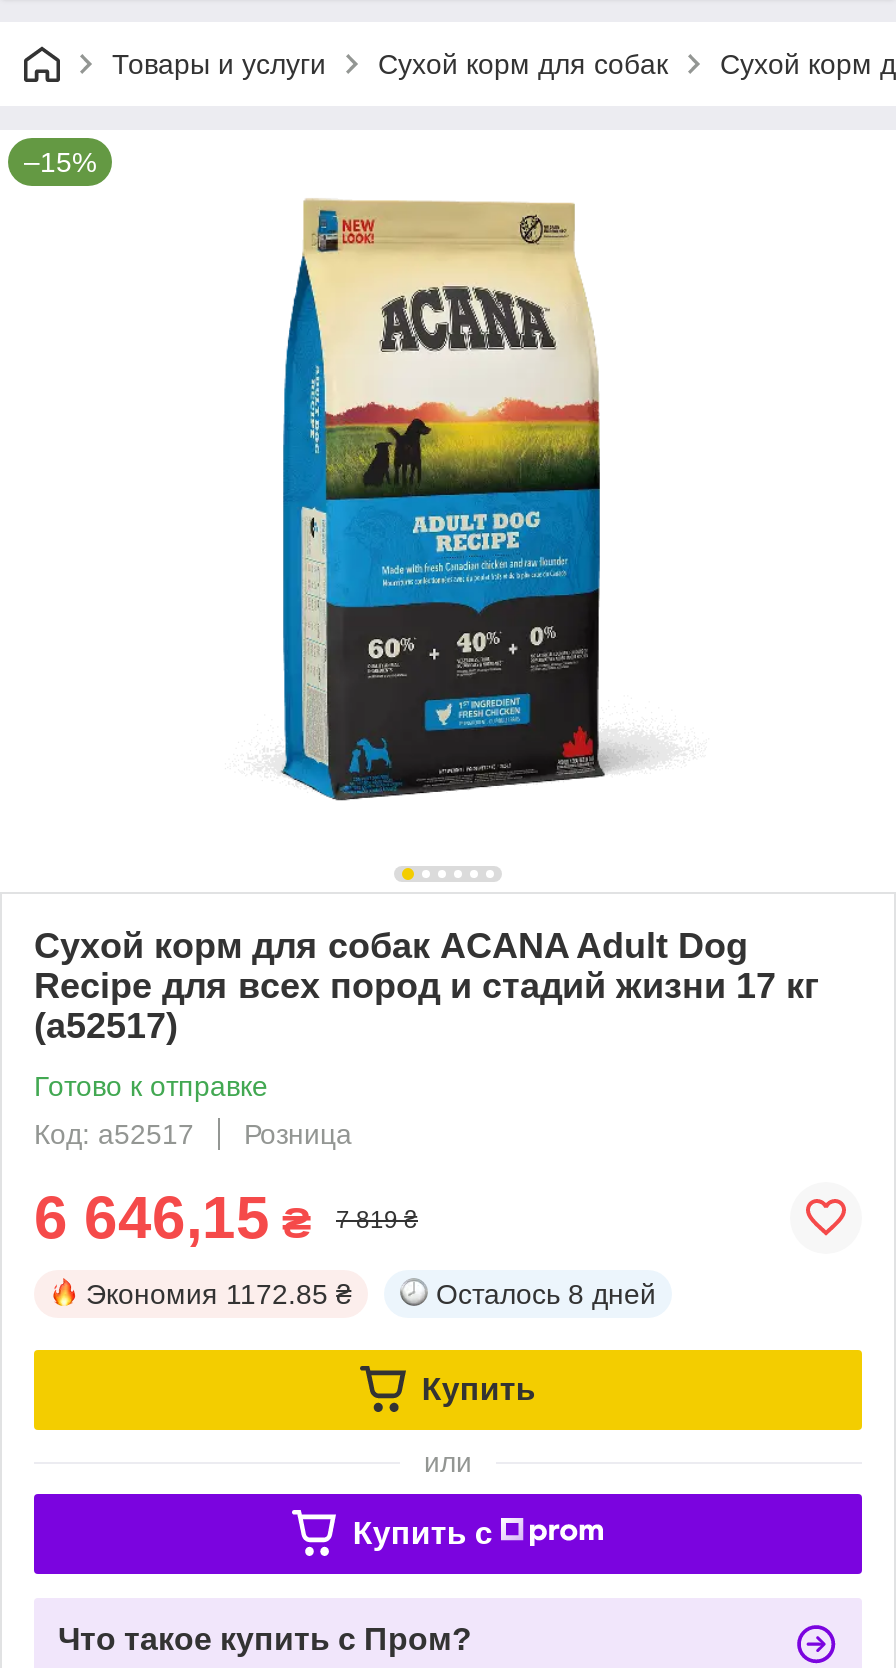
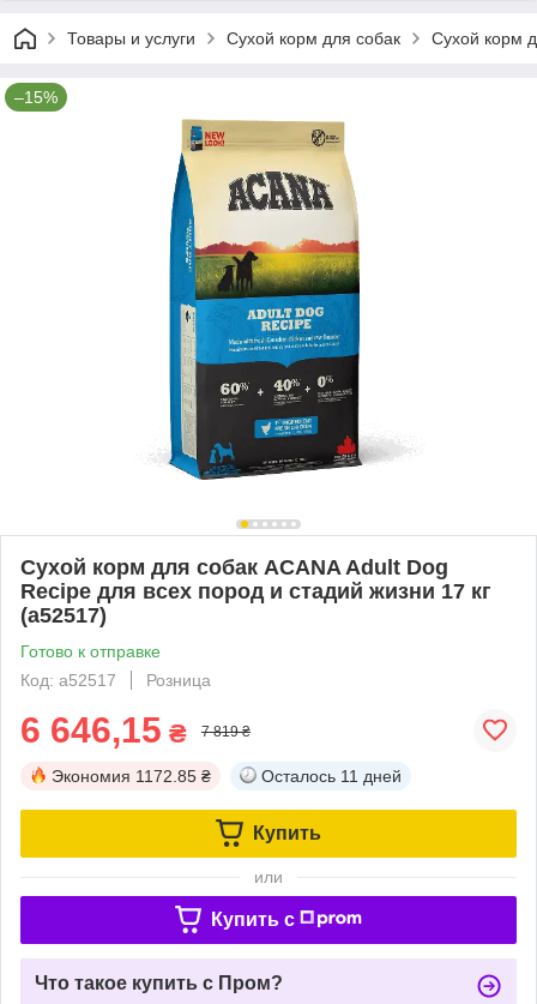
- Осталось 8 дней
+ Осталось 11 дней
